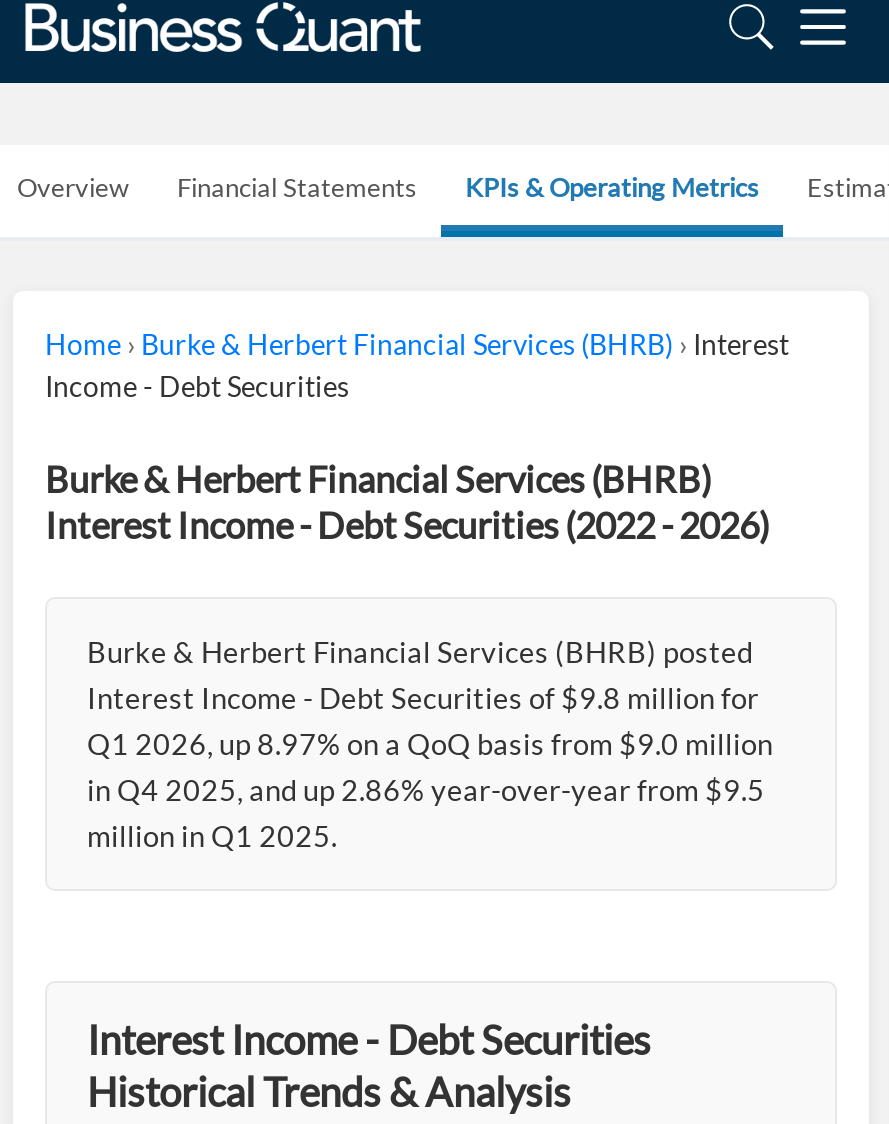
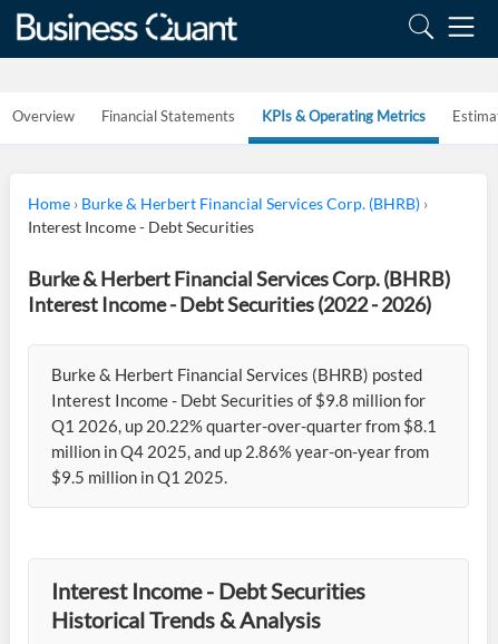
- Home › Burke & Herbert Financial Services (BHRB) › Interest
- Income - Debt Securities
+ Home › Burke & Herbert Financial Services Corp. (BHRB) ›
+ Interest Income - Debt Securities

- Burke & Herbert Financial Services (BHRB)
+ Burke & Herbert Financial Services Corp. (BHRB)

- Q1 2026, up 8.97% on a QoQ basis from $9.0 million
- in Q4 2025, and up 2.86% year-over-year from $9.5
- million in Q1 2025.
+ Q1 2026, up 20.22% quarter-over-quarter from $8.1
+ million in Q4 2025, and up 2.86% year-on-year from
+ $9.5 million in Q1 2025.
